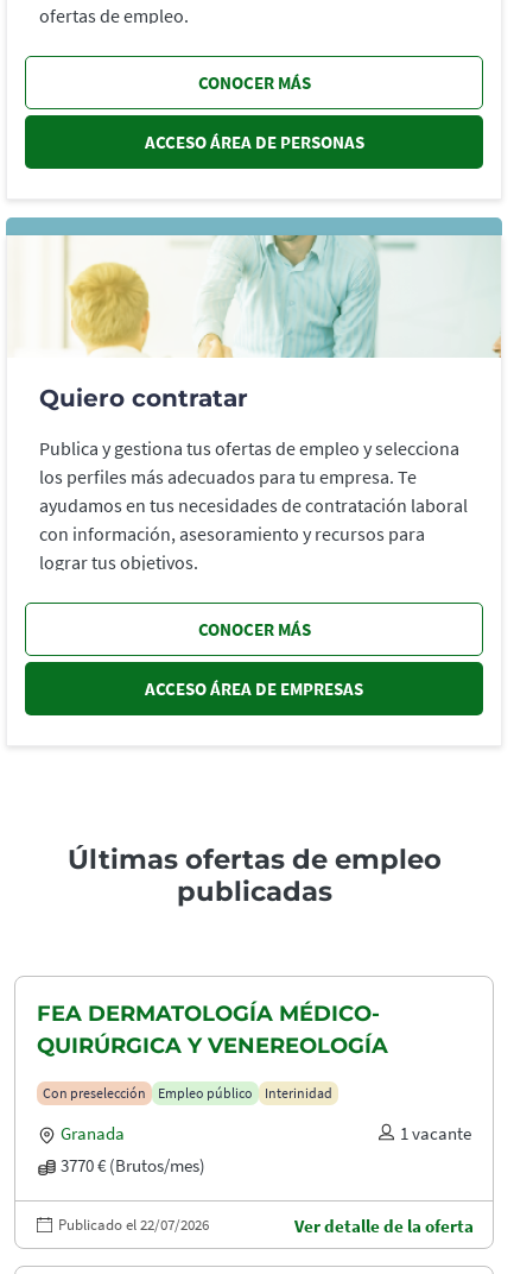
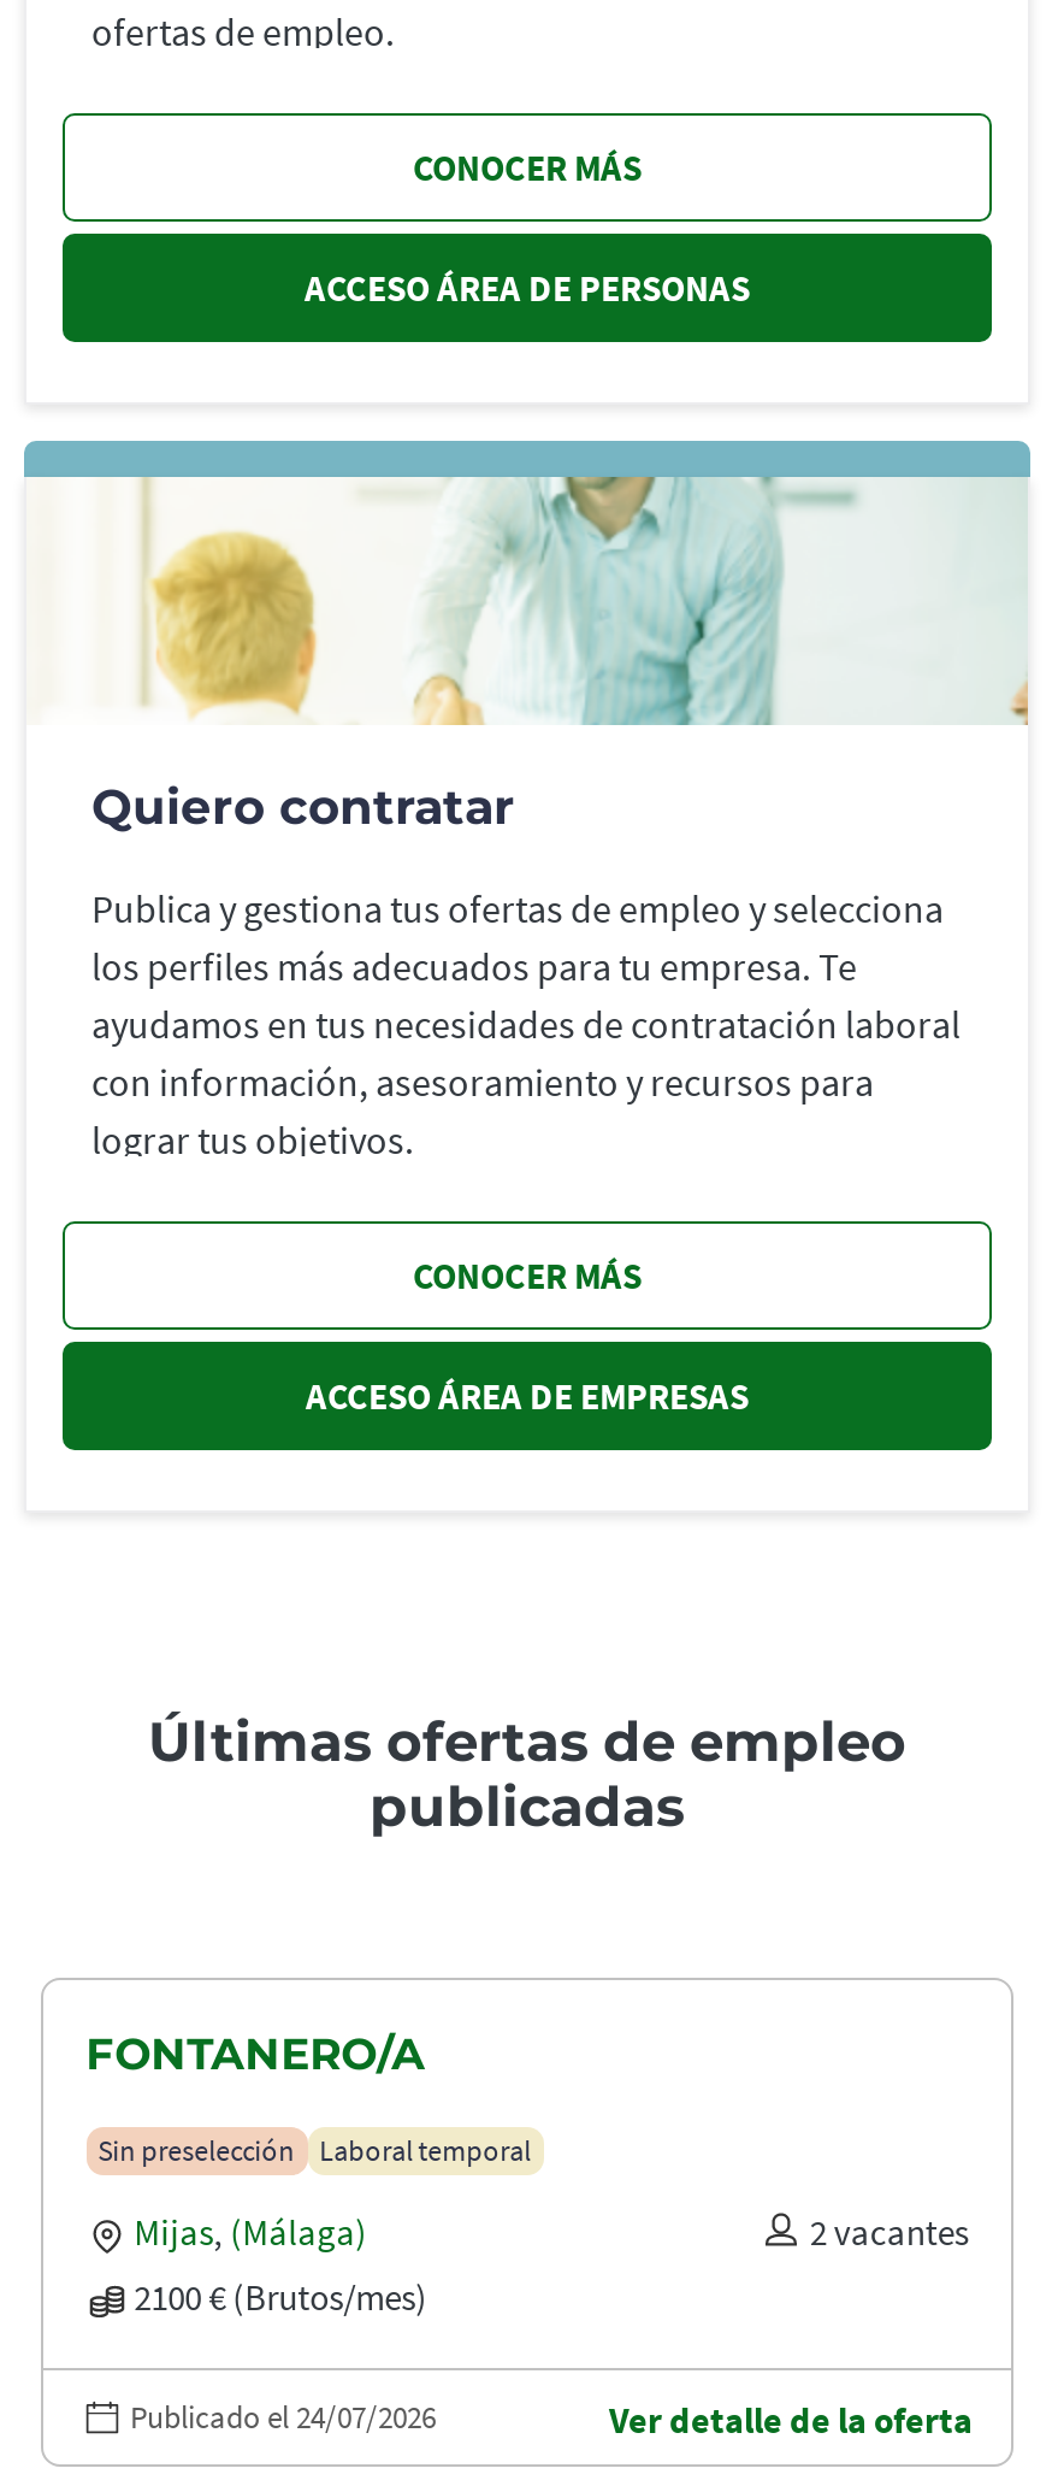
- FEA DERMATOLOGÍA MÉDICO-
- QUIRÚRGICA Y VENEREOLOGÍA
+ FONTANERO/A

- Con preselección
- Empleo público
- Interinidad
+ Sin preselección
+ Laboral temporal

- Granada
- 1 vacante
- 3770 € (Brutos/mes)
+ Mijas, (Málaga)
+ 2 vacantes
+ 2100 € (Brutos/mes)

- Publicado el 22/07/2026
+ Publicado el 24/07/2026
